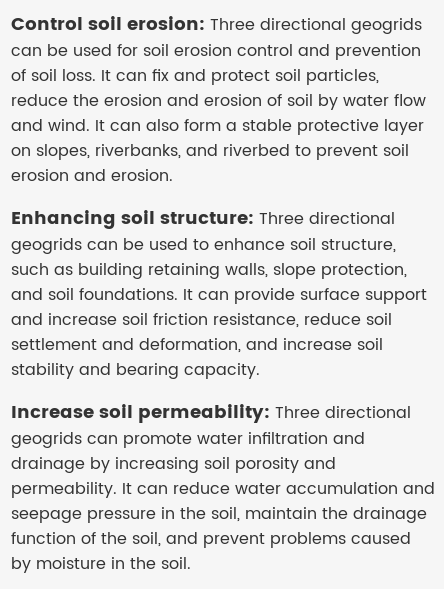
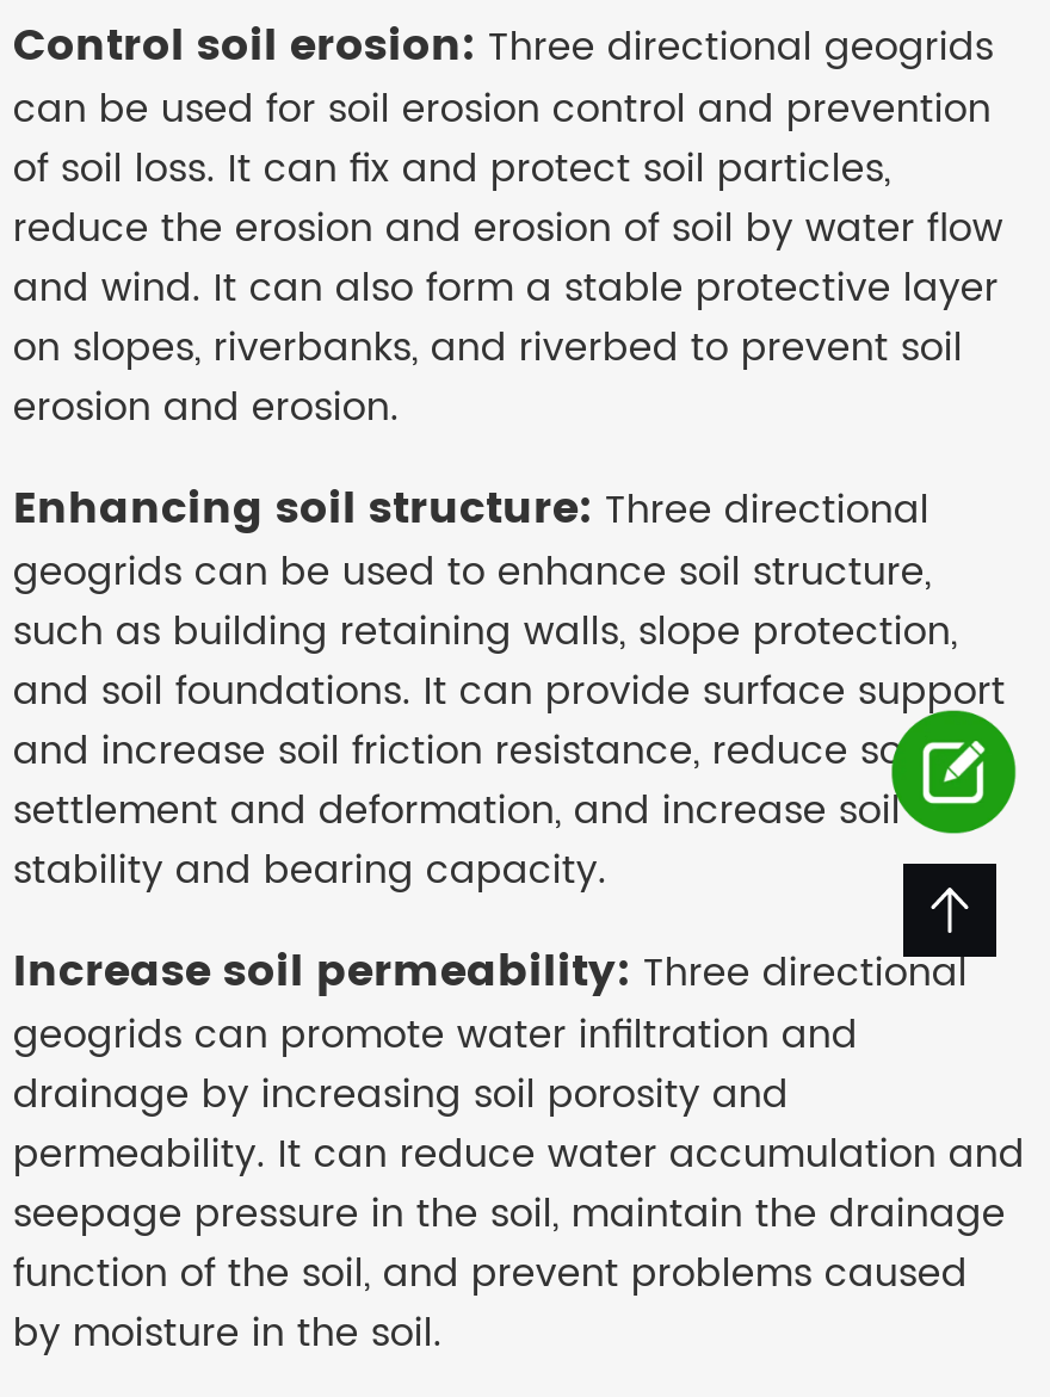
+ [image]

+ [image]
